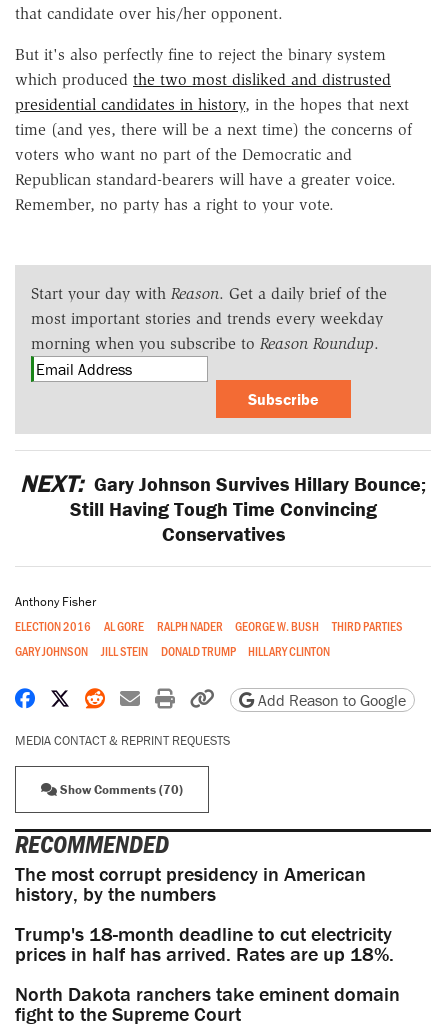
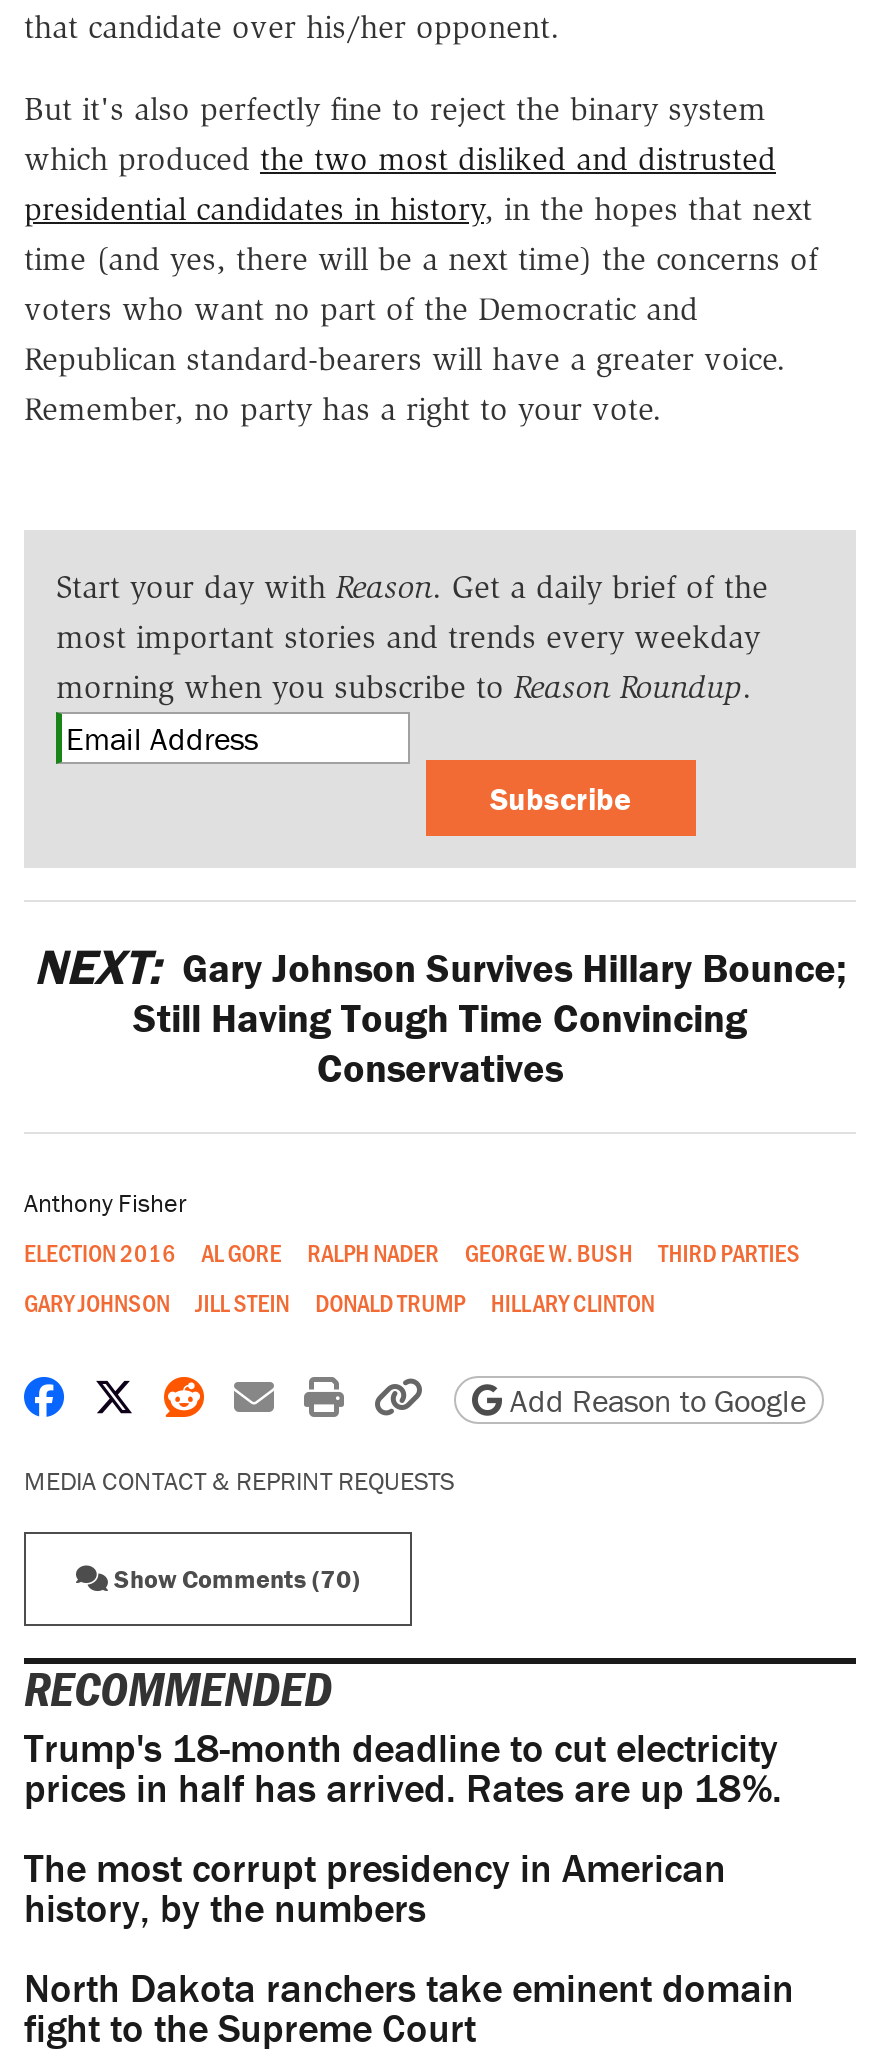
moved down: The most corrupt presidency in American | history, by the numbers

moved up: Trump's 18-month deadline to cut electricity | prices in half has arrived. Rates are up 18%.
